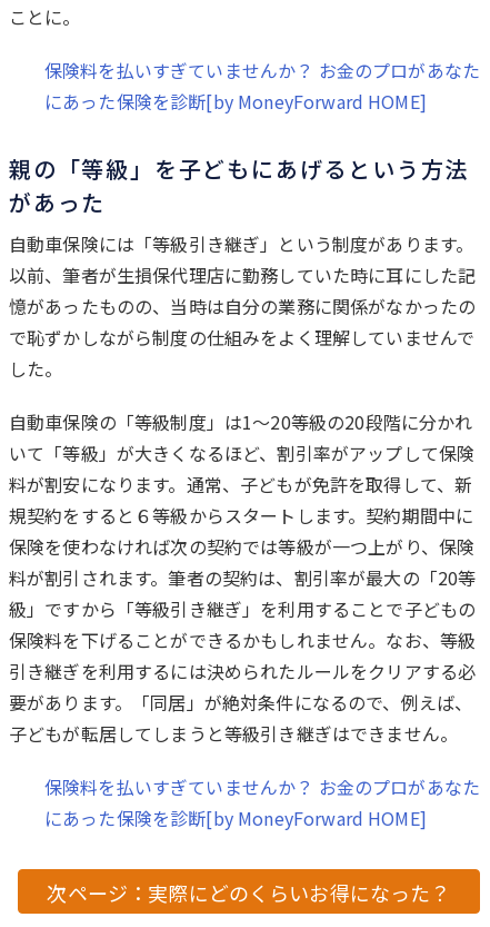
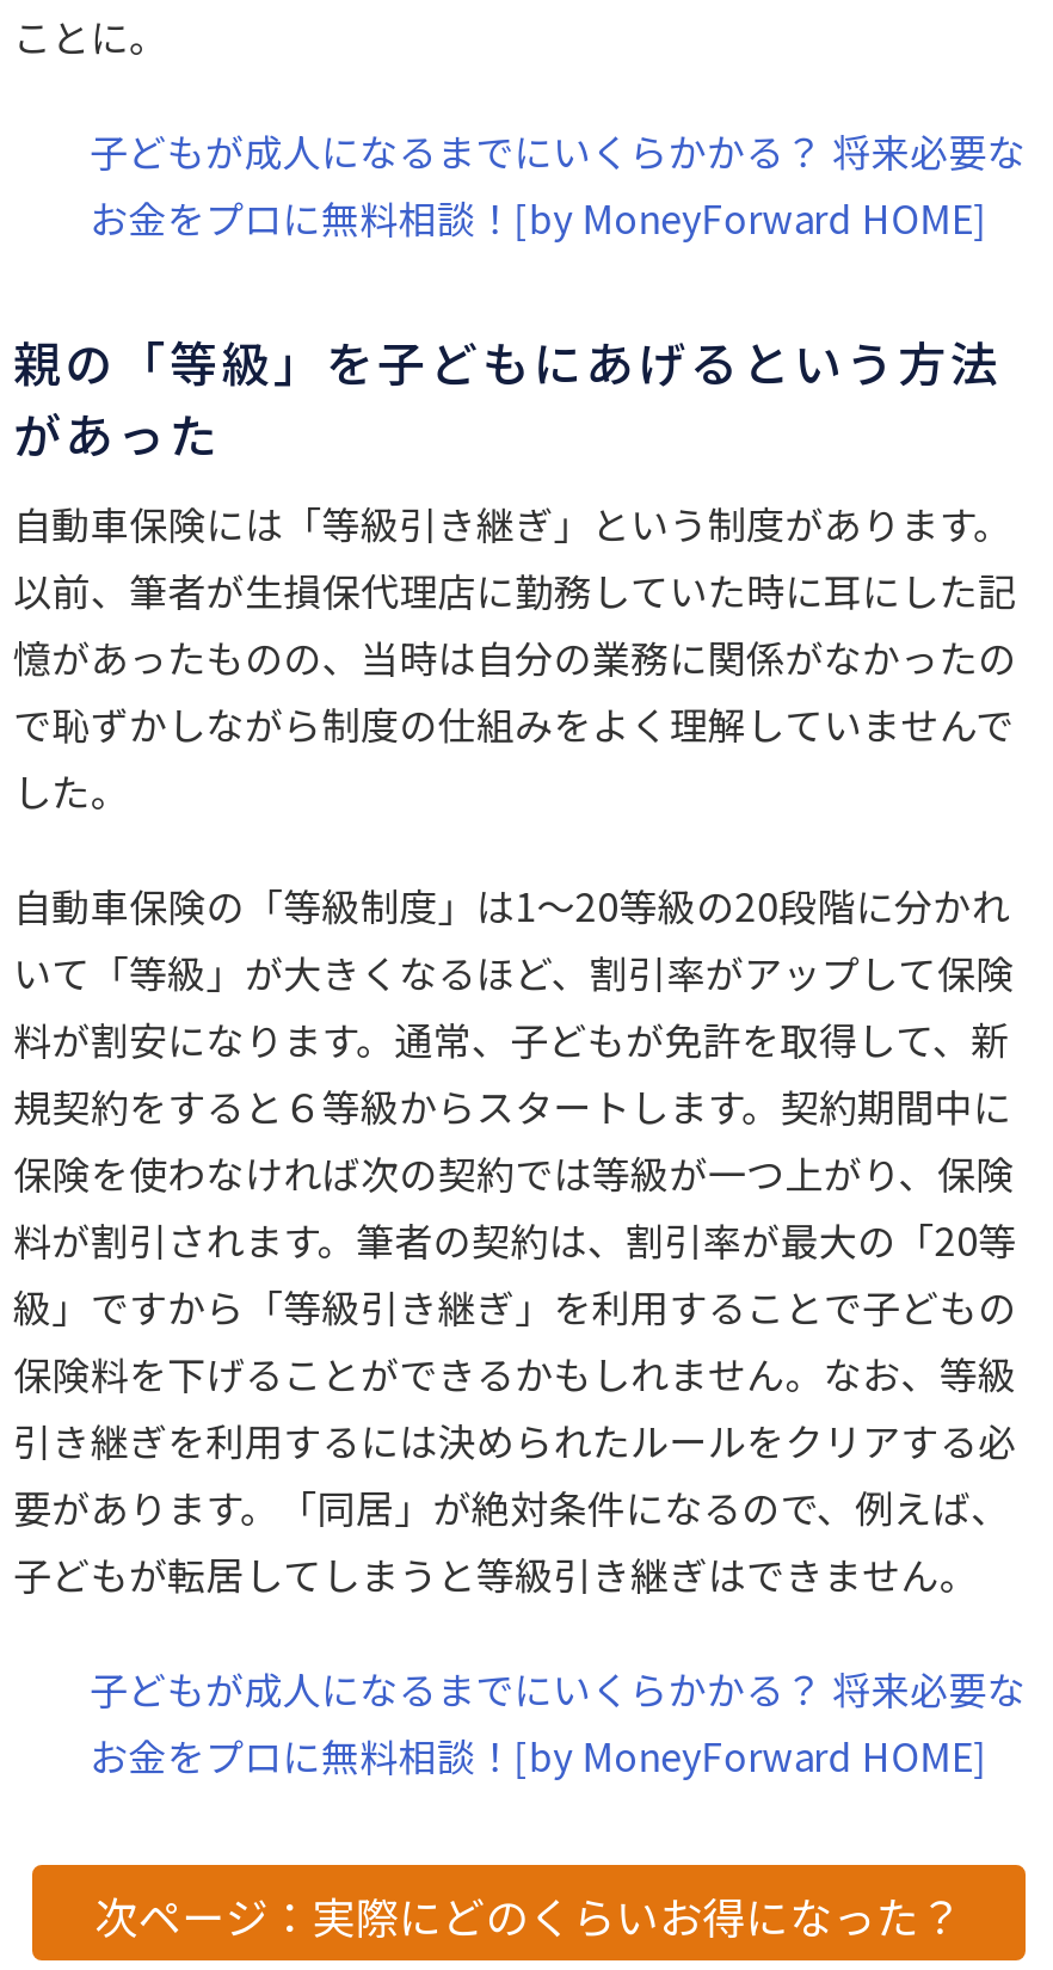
- 保険料を払いすぎていませんか？ お金のプロがあなた
- にあった保険を診断[by MoneyForward HOME]
+ 子どもが成人になるまでにいくらかかる？ 将来必要な
+ お金をプロに無料相談！[by MoneyForward HOME]

- 保険料を払いすぎていませんか？ お金のプロがあなた
- にあった保険を診断[by MoneyForward HOME]
+ 子どもが成人になるまでにいくらかかる？ 将来必要な
+ お金をプロに無料相談！[by MoneyForward HOME]
